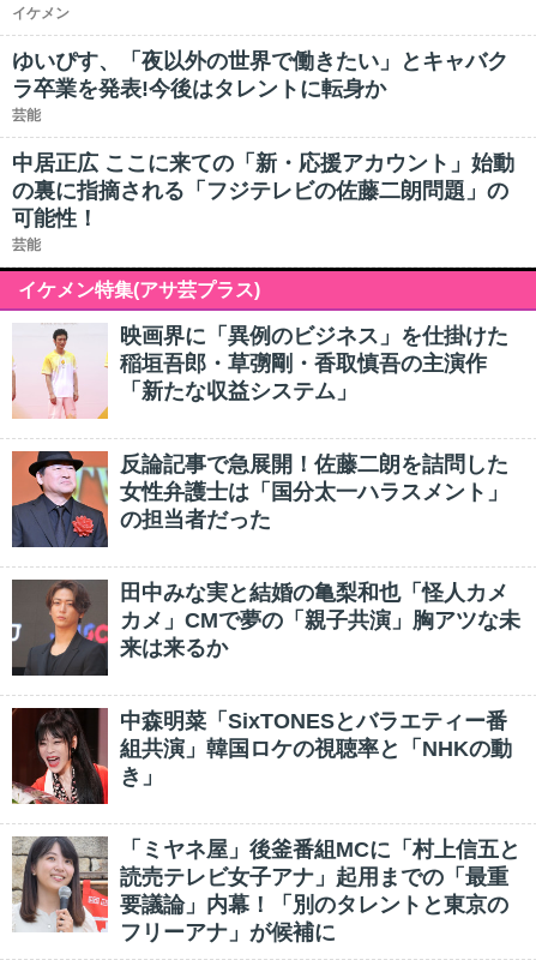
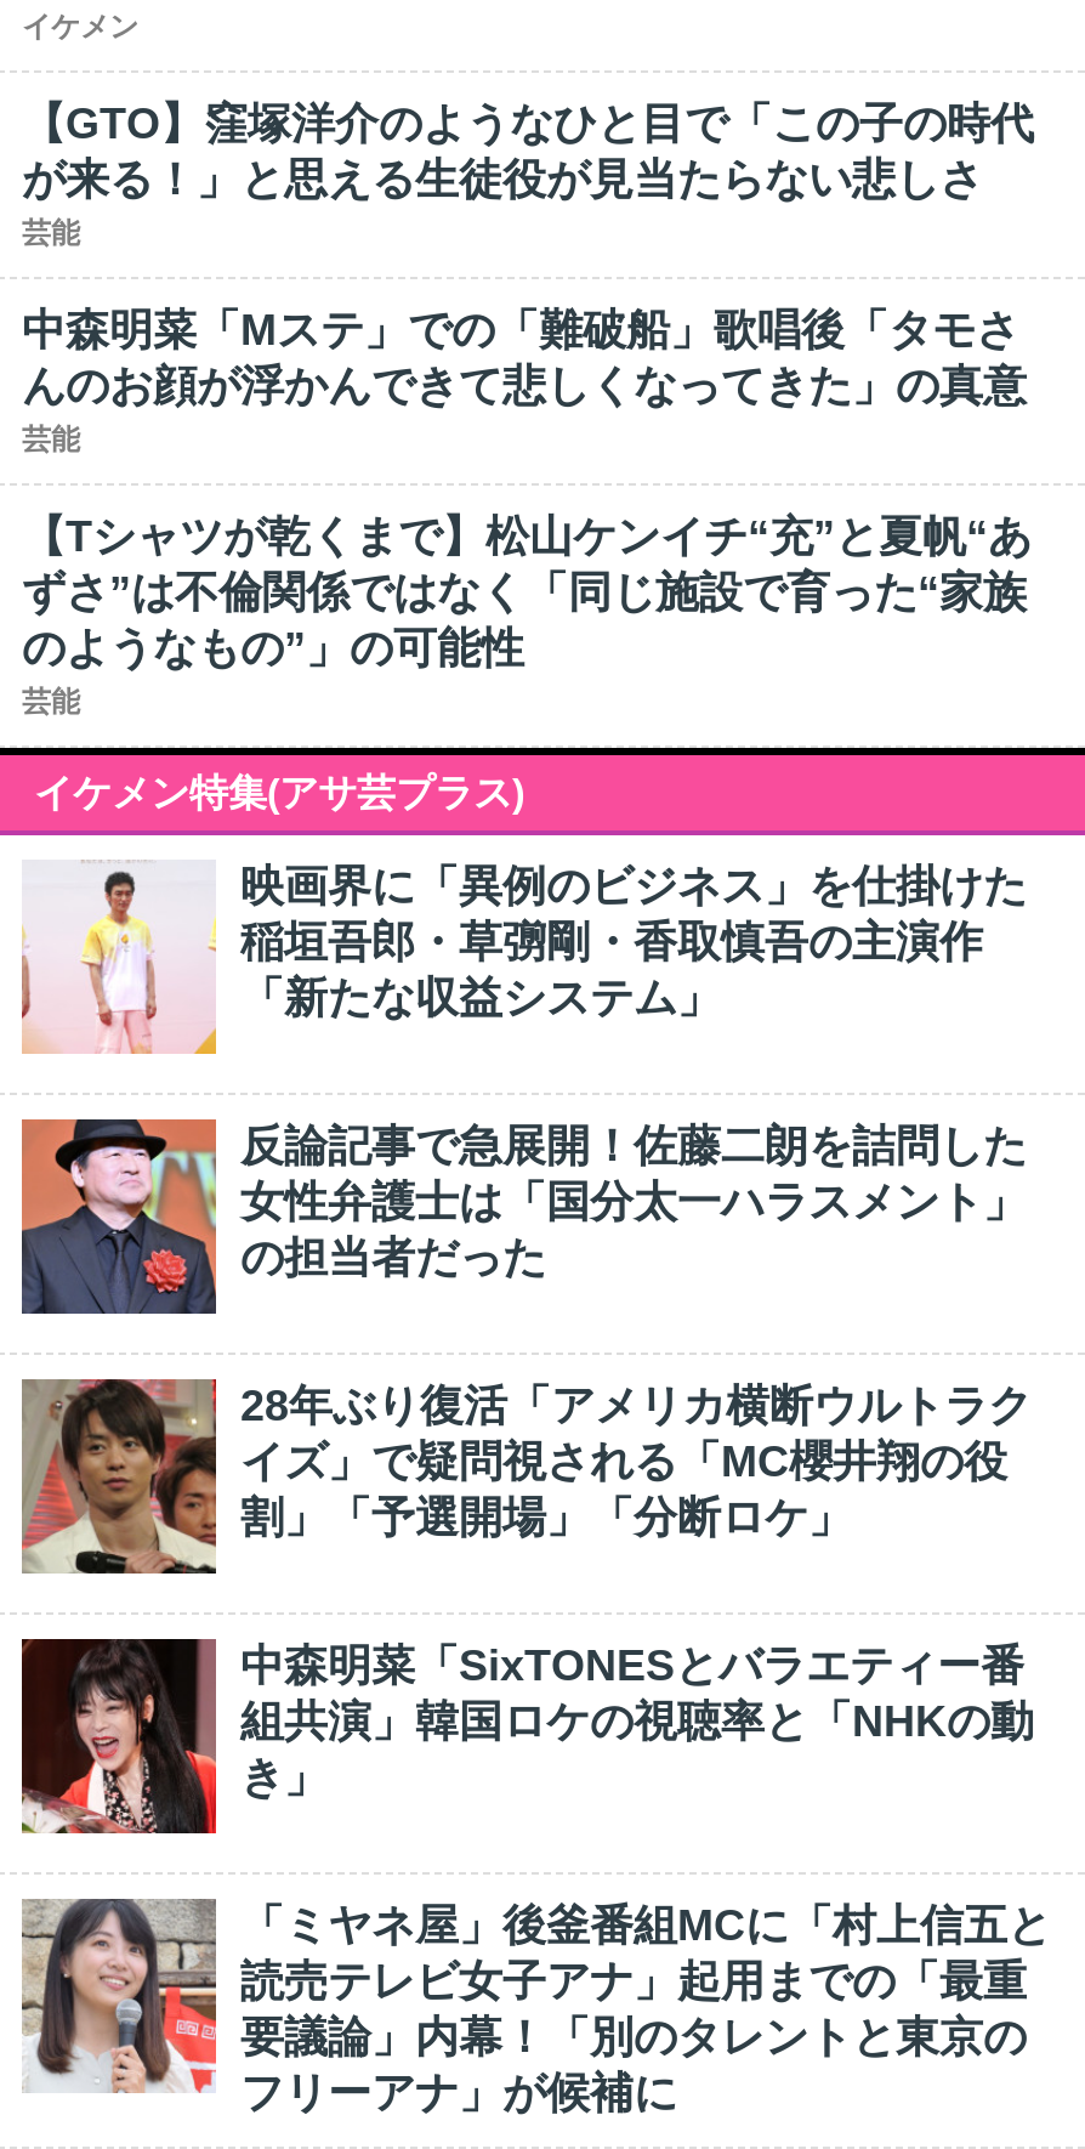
- ゆいぴす、「夜以外の世界で働きたい」とキャバク
- ラ卒業を発表!今後はタレントに転身か
+ 【GTO】窪塚洋介のようなひと目で「この子の時代
+ が来る！」と思える生徒役が見当たらない悲しさ

- 中居正広 ここに来ての「新・応援アカウント」始動
- の裏に指摘される「フジテレビの佐藤二朗問題」の
- 可能性！
+ 中森明菜「Mステ」での「難破船」歌唱後「タモさ
+ んのお顔が浮かんできて悲しくなってきた」の真意
+ 芸能
+ 【Tシャツが乾くまで】松山ケンイチ“充”と夏帆“あ
+ ずさ”は不倫関係ではなく「同じ施設で育った“家族
+ のようなもの”」の可能性

- [image]
- 田中みな実と結婚の亀梨和也「怪人カメ
- カメ」CMで夢の「親子共演」胸アツな未
- 来は来るか
+ [image]
+ 28年ぶり復活「アメリカ横断ウルトラク
+ イズ」で疑問視される「MC櫻井翔の役
+ 割」「予選開場」「分断ロケ」
